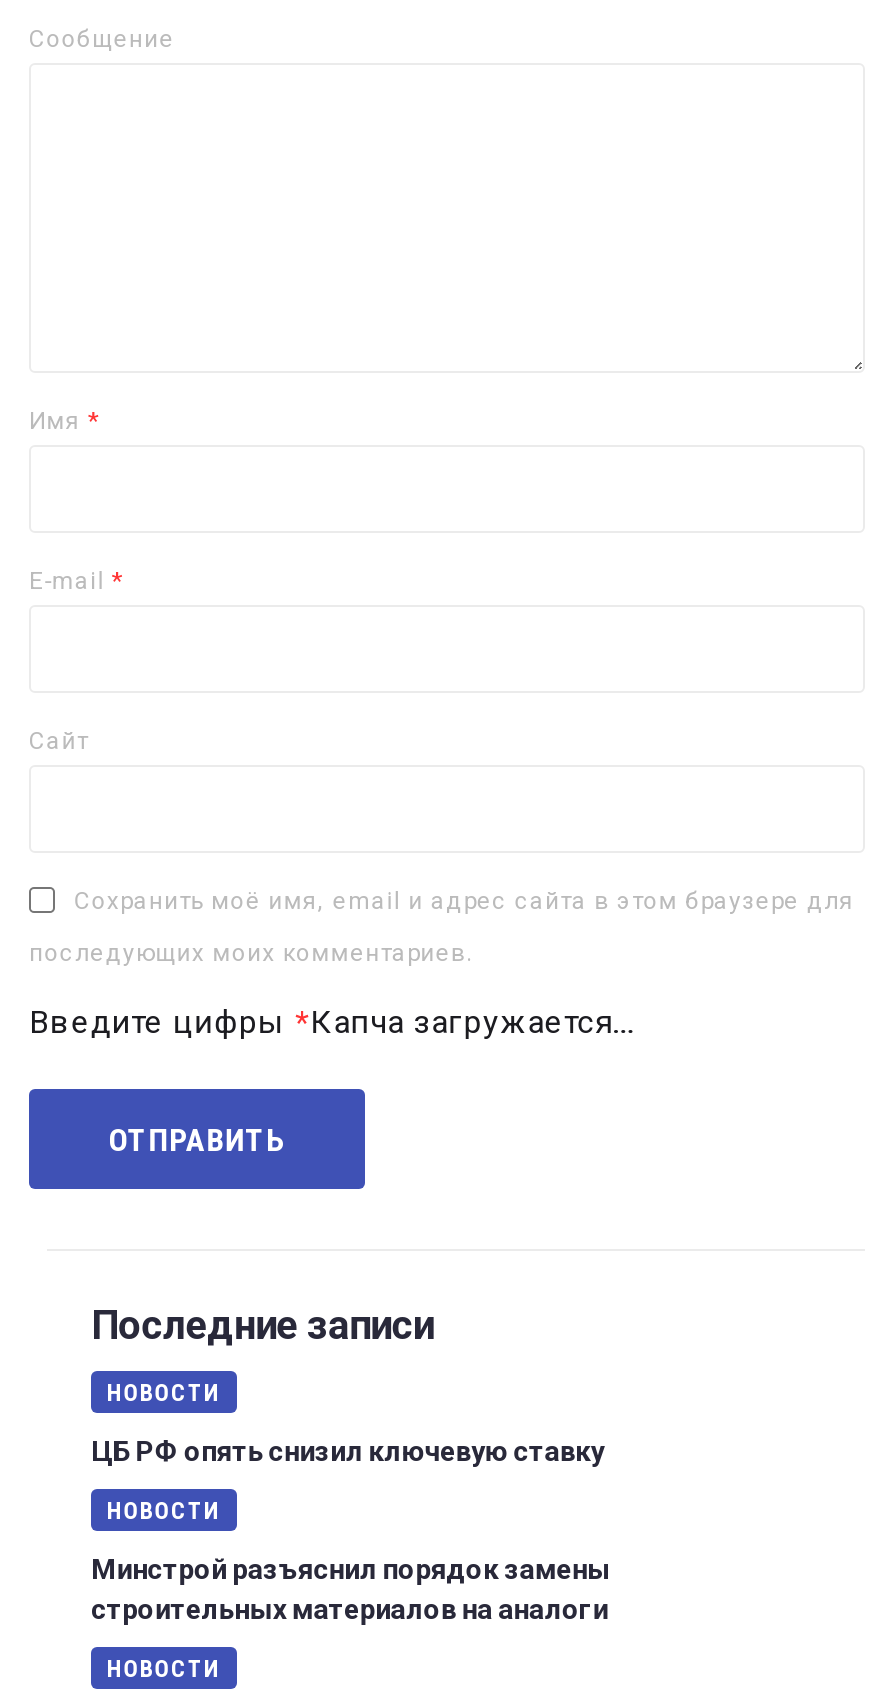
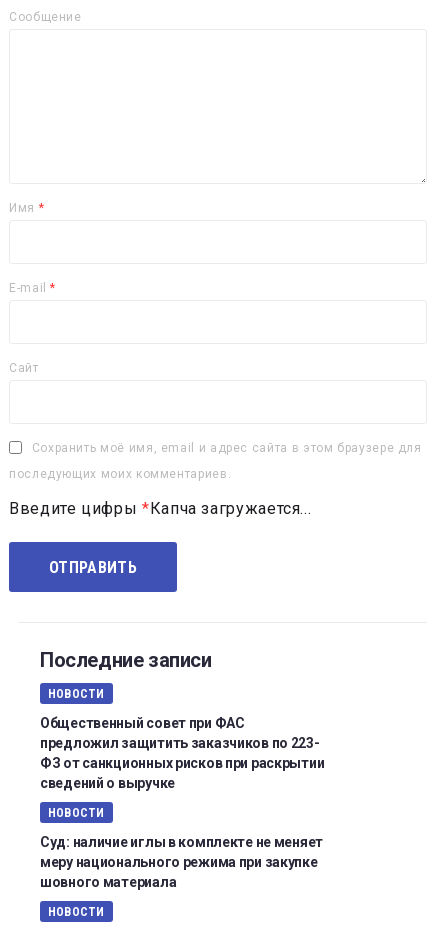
- ЦБ РФ опять снизил ключевую ставку
+ Общественный совет при ФАС
+ предложил защитить заказчиков по 223-
+ ФЗ от санкционных рисков при раскрытии
+ сведений о выручке

- Минстрой разъяснил порядок замены
- строительных материалов на аналоги
+ Суд: наличие иглы в комплекте не меняет
+ меру национального режима при закупке
+ шовного материала
